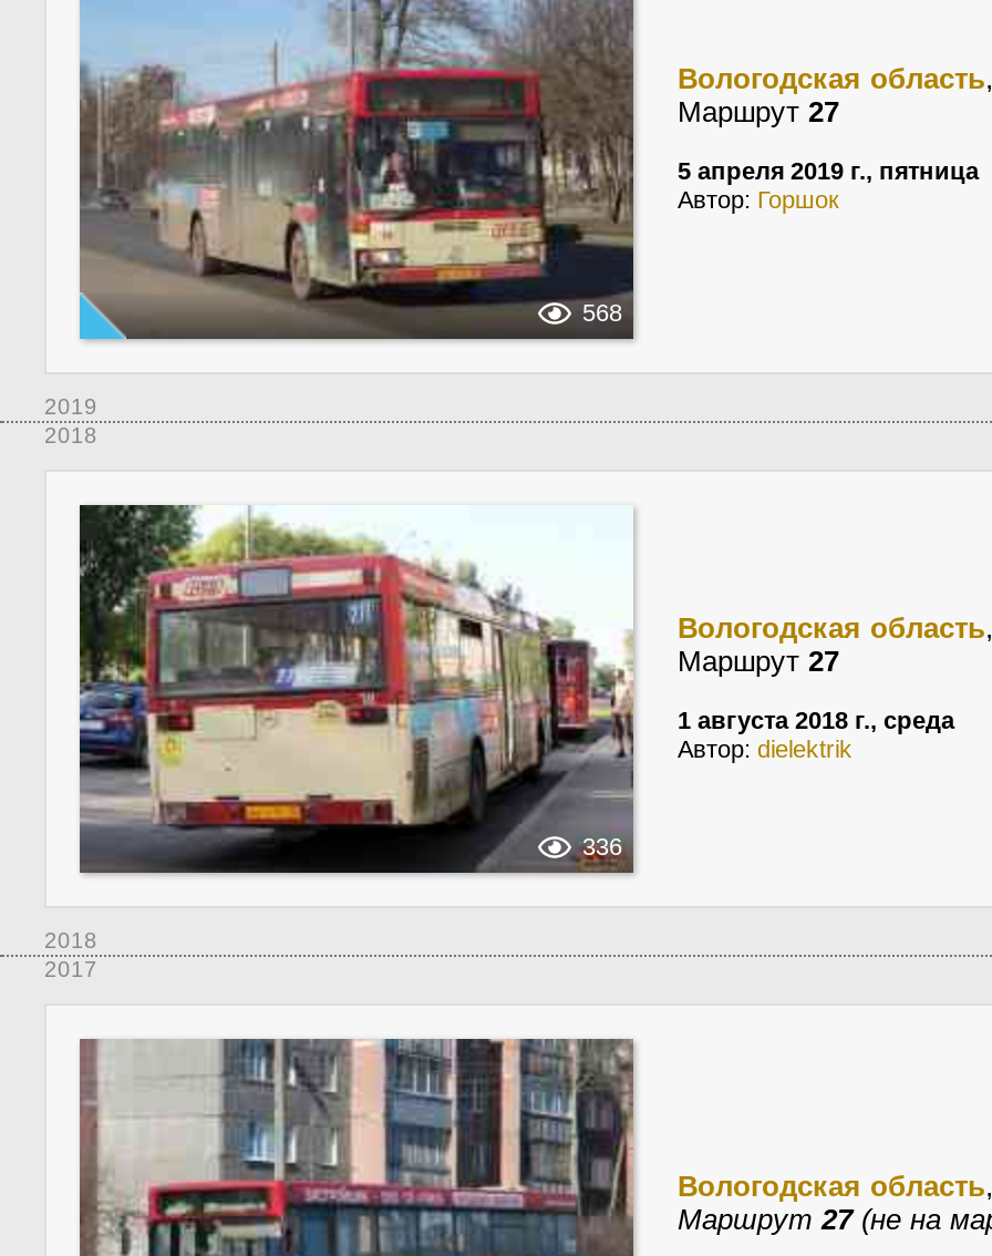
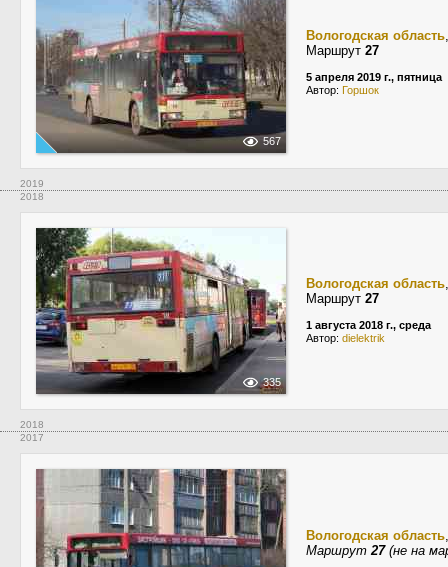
- 568
+ 567

- 336
+ 335
